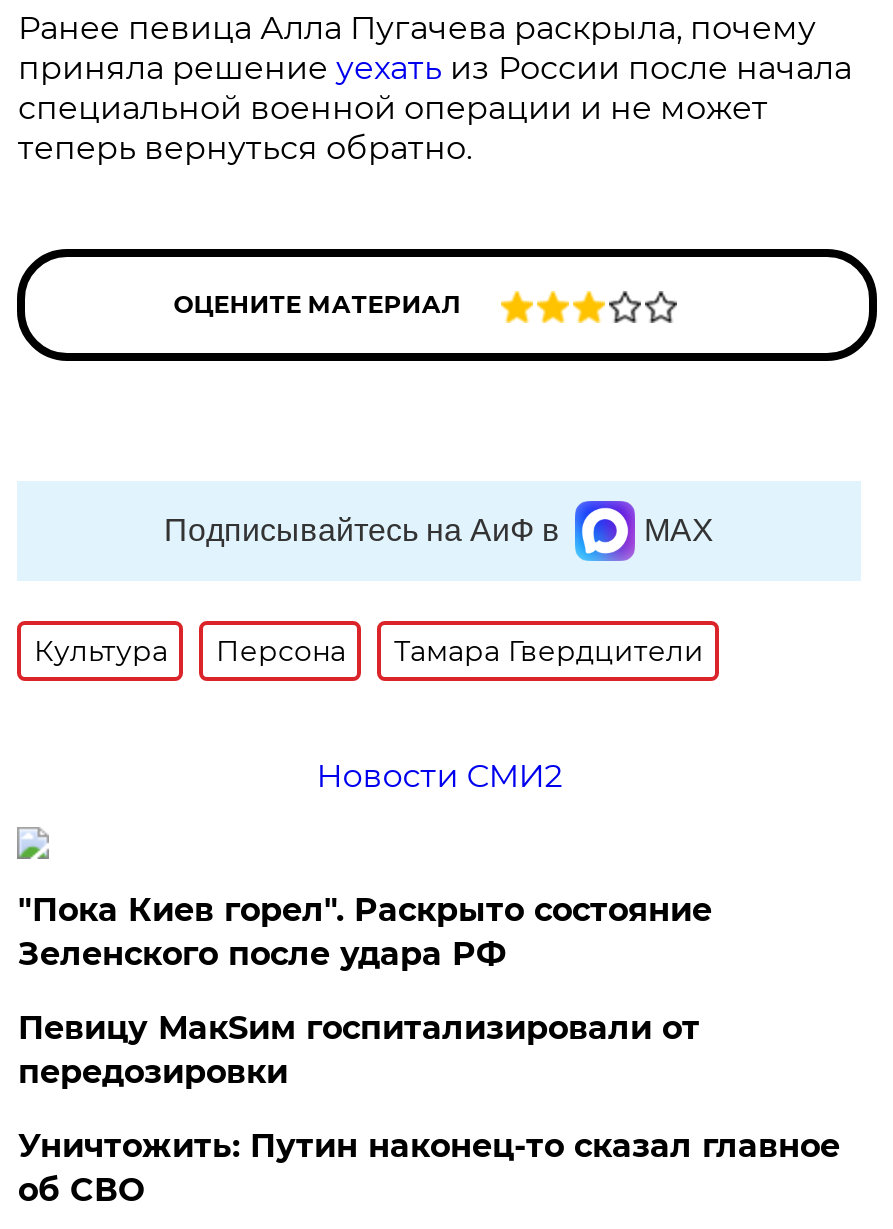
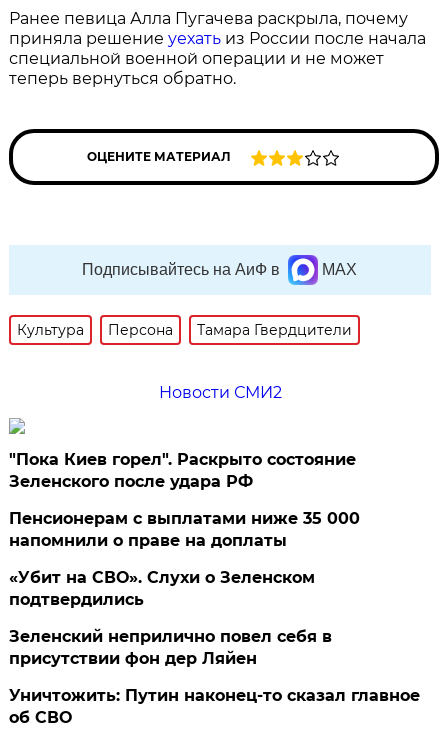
- Певицу МакSим госпитализировали от
- передозировки
+ Пенсионерам с выплатами ниже 35 000
+ напомнили о праве на доплаты
+ «Убит на СВО». Слухи о Зеленском
+ подтвердились
+ Зеленский неприлично повел cебя в
+ присутствии фон дер Ляйен
